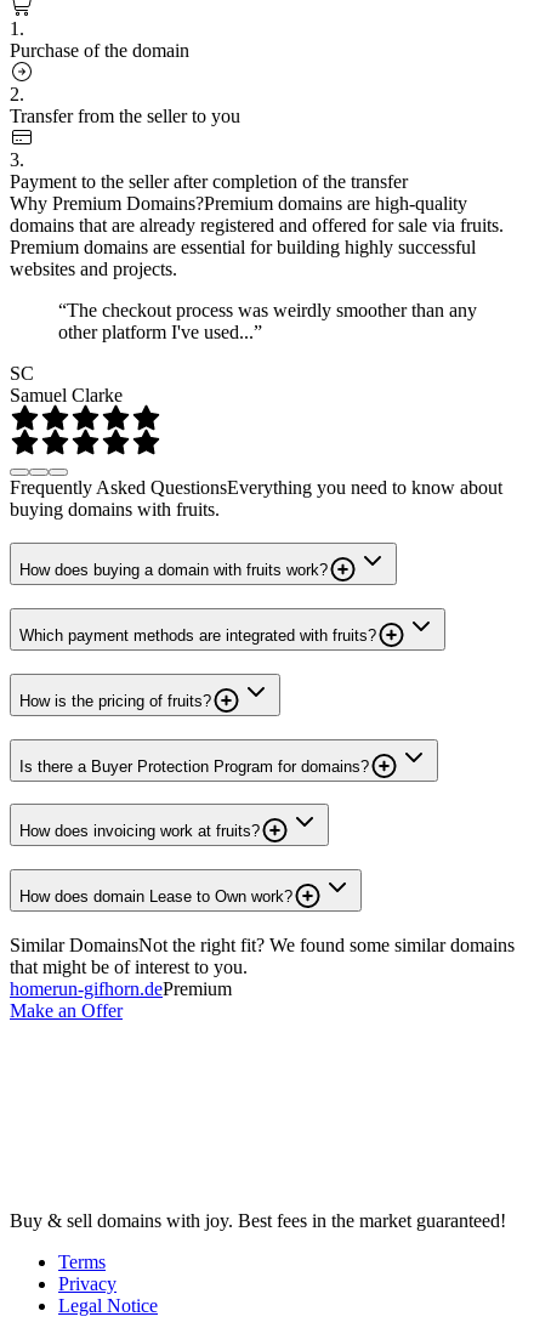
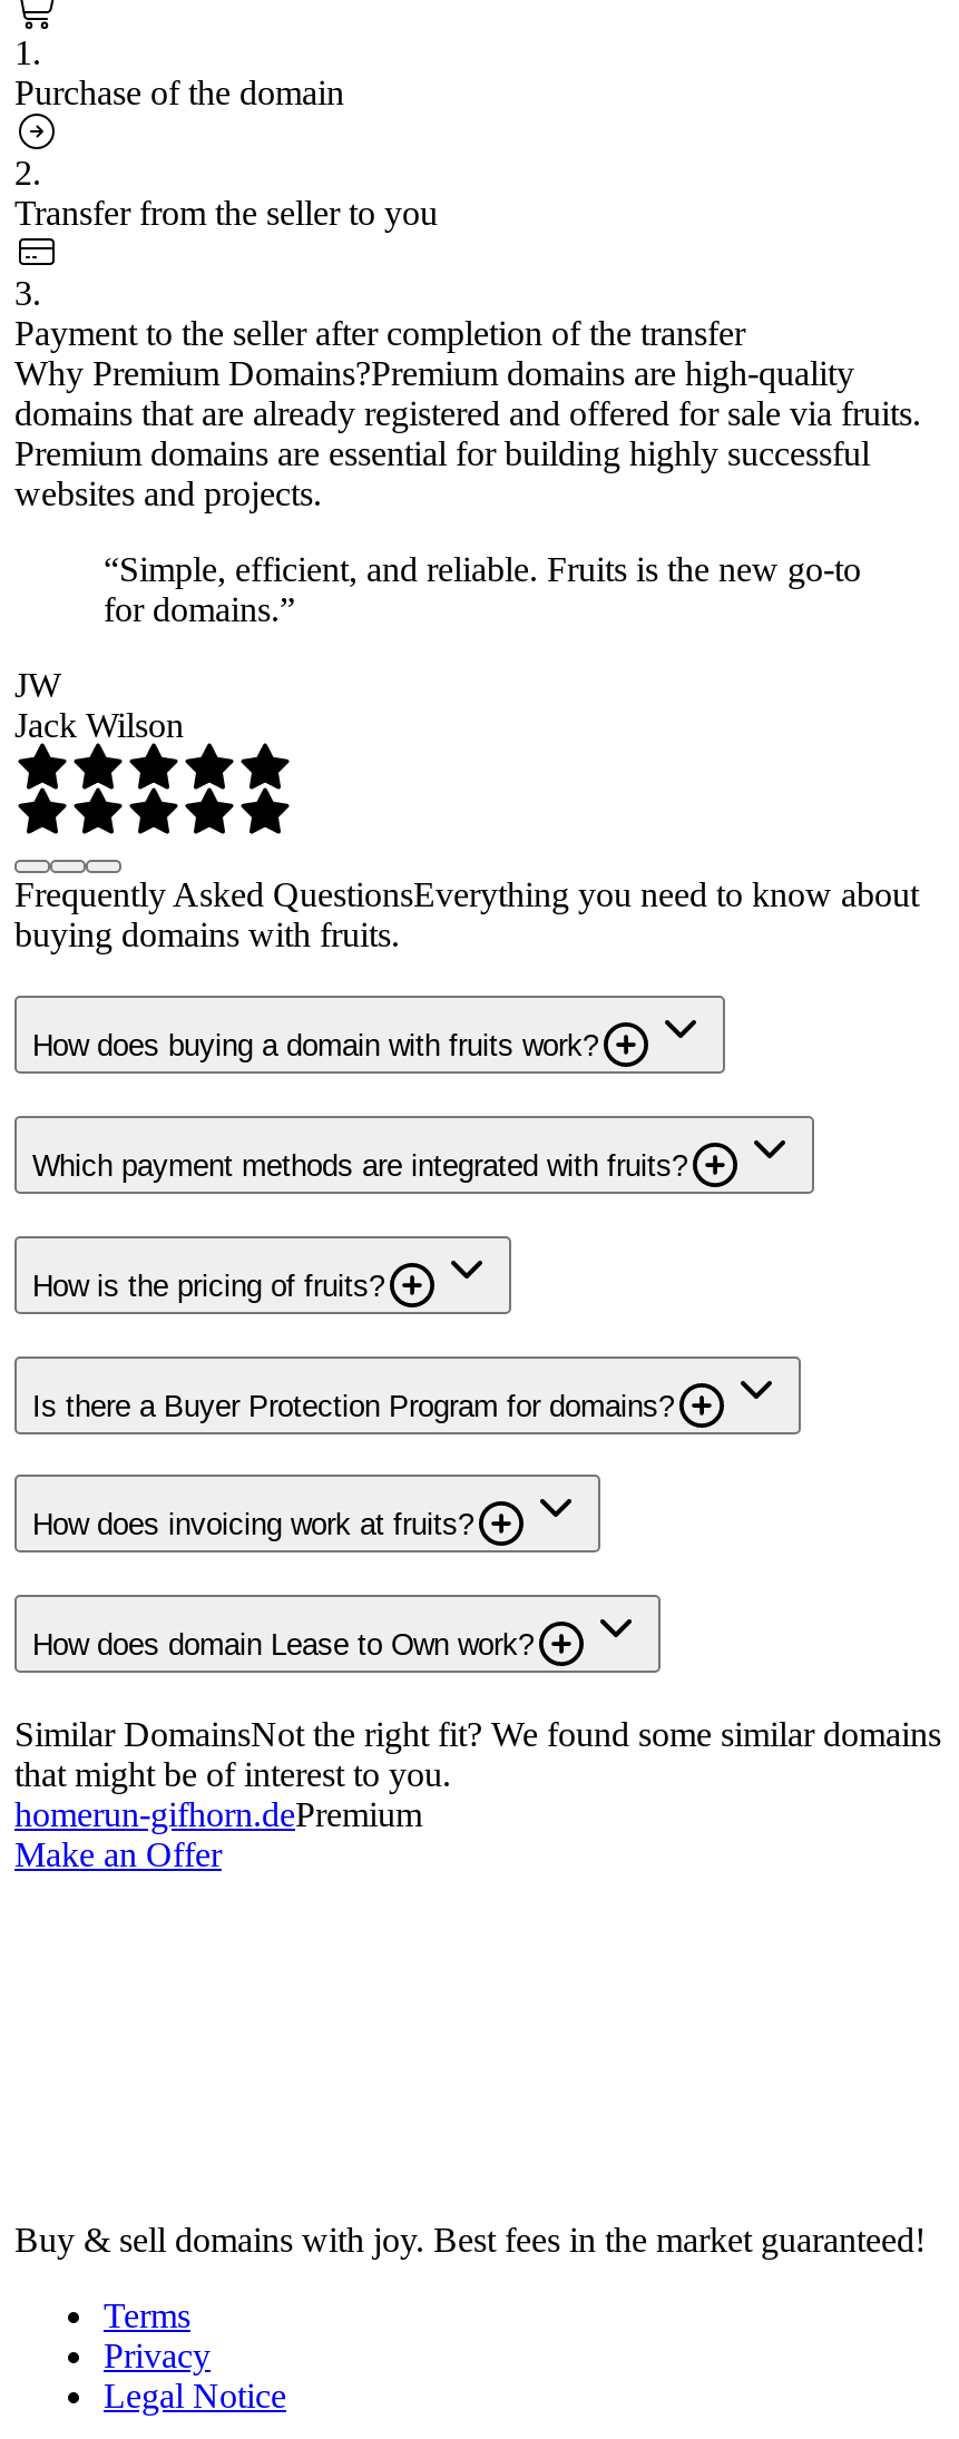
- “The checkout process was weirdly smoother than any
- other platform I've used...”
+ “Simple, efficient, and reliable. Fruits is the new go-to
+ for domains.”

- SC
- Samuel Clarke
+ JW
+ Jack Wilson
